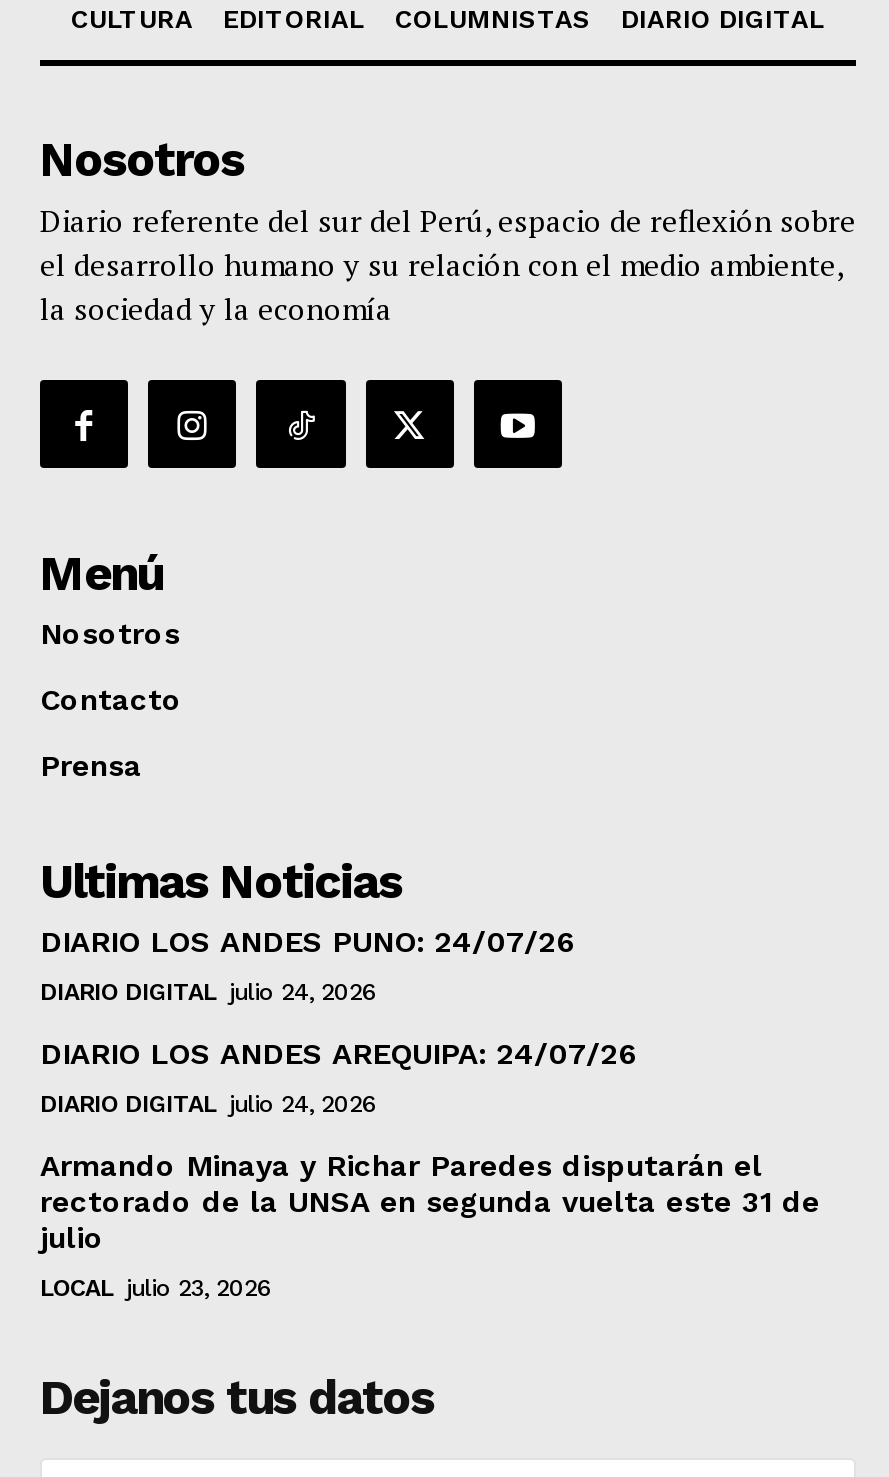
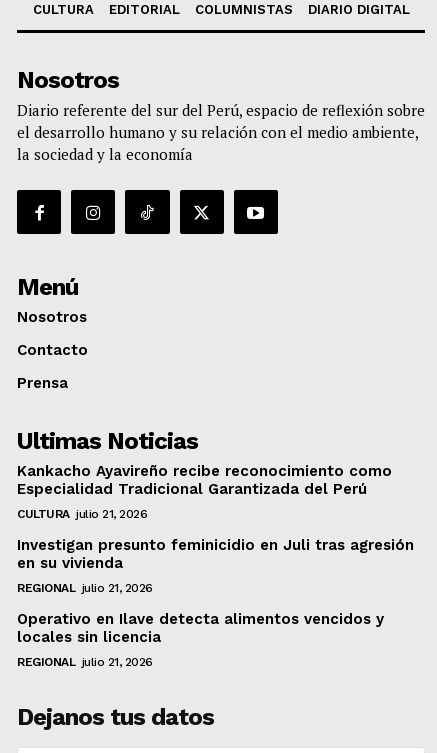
- DIARIO LOS ANDES PUNO: 24/07/26
+ Kankacho Ayavireño recibe reconocimiento como
+ Especialidad Tradicional Garantizada del Perú

- DIARIO DIGITAL julio 24, 2026
+ CULTURA julio 21, 2026

- DIARIO LOS ANDES AREQUIPA: 24/07/26
+ Investigan presunto feminicidio en Juli tras agresión
+ en su vivienda

- DIARIO DIGITAL julio 24, 2026
+ REGIONAL julio 21, 2026

- Armando Minaya y Richar Paredes disputarán el
- rectorado de la UNSA en segunda vuelta este 31 de
- julio
+ Operativo en Ilave detecta alimentos vencidos y
+ locales sin licencia

- LOCAL julio 23, 2026
+ REGIONAL julio 21, 2026
